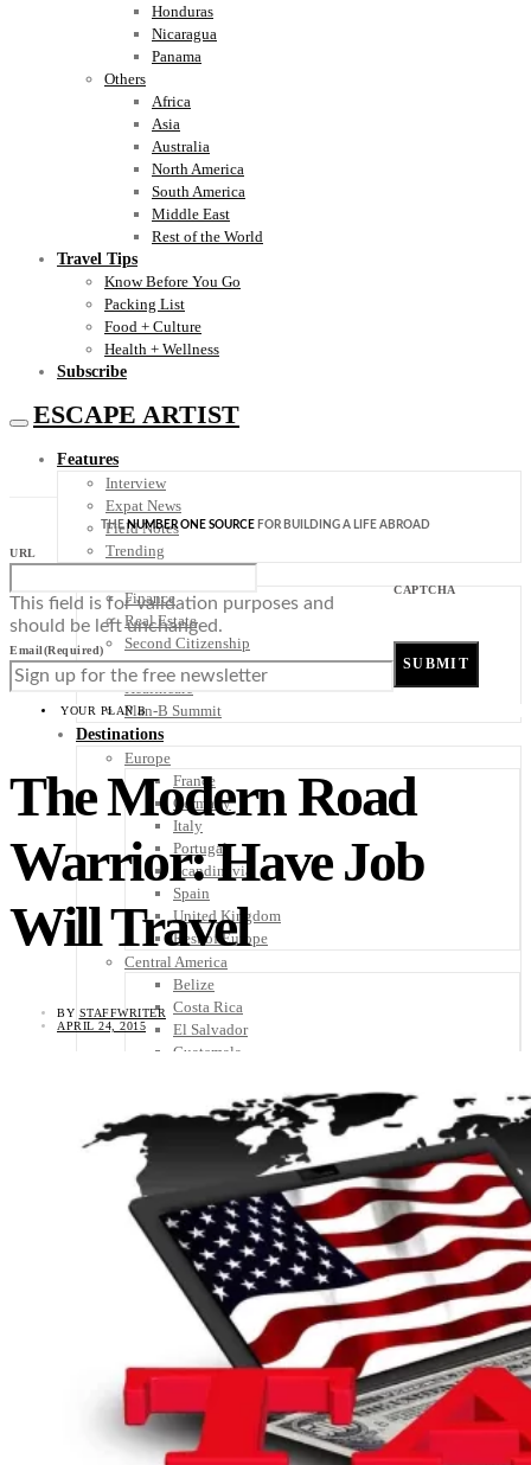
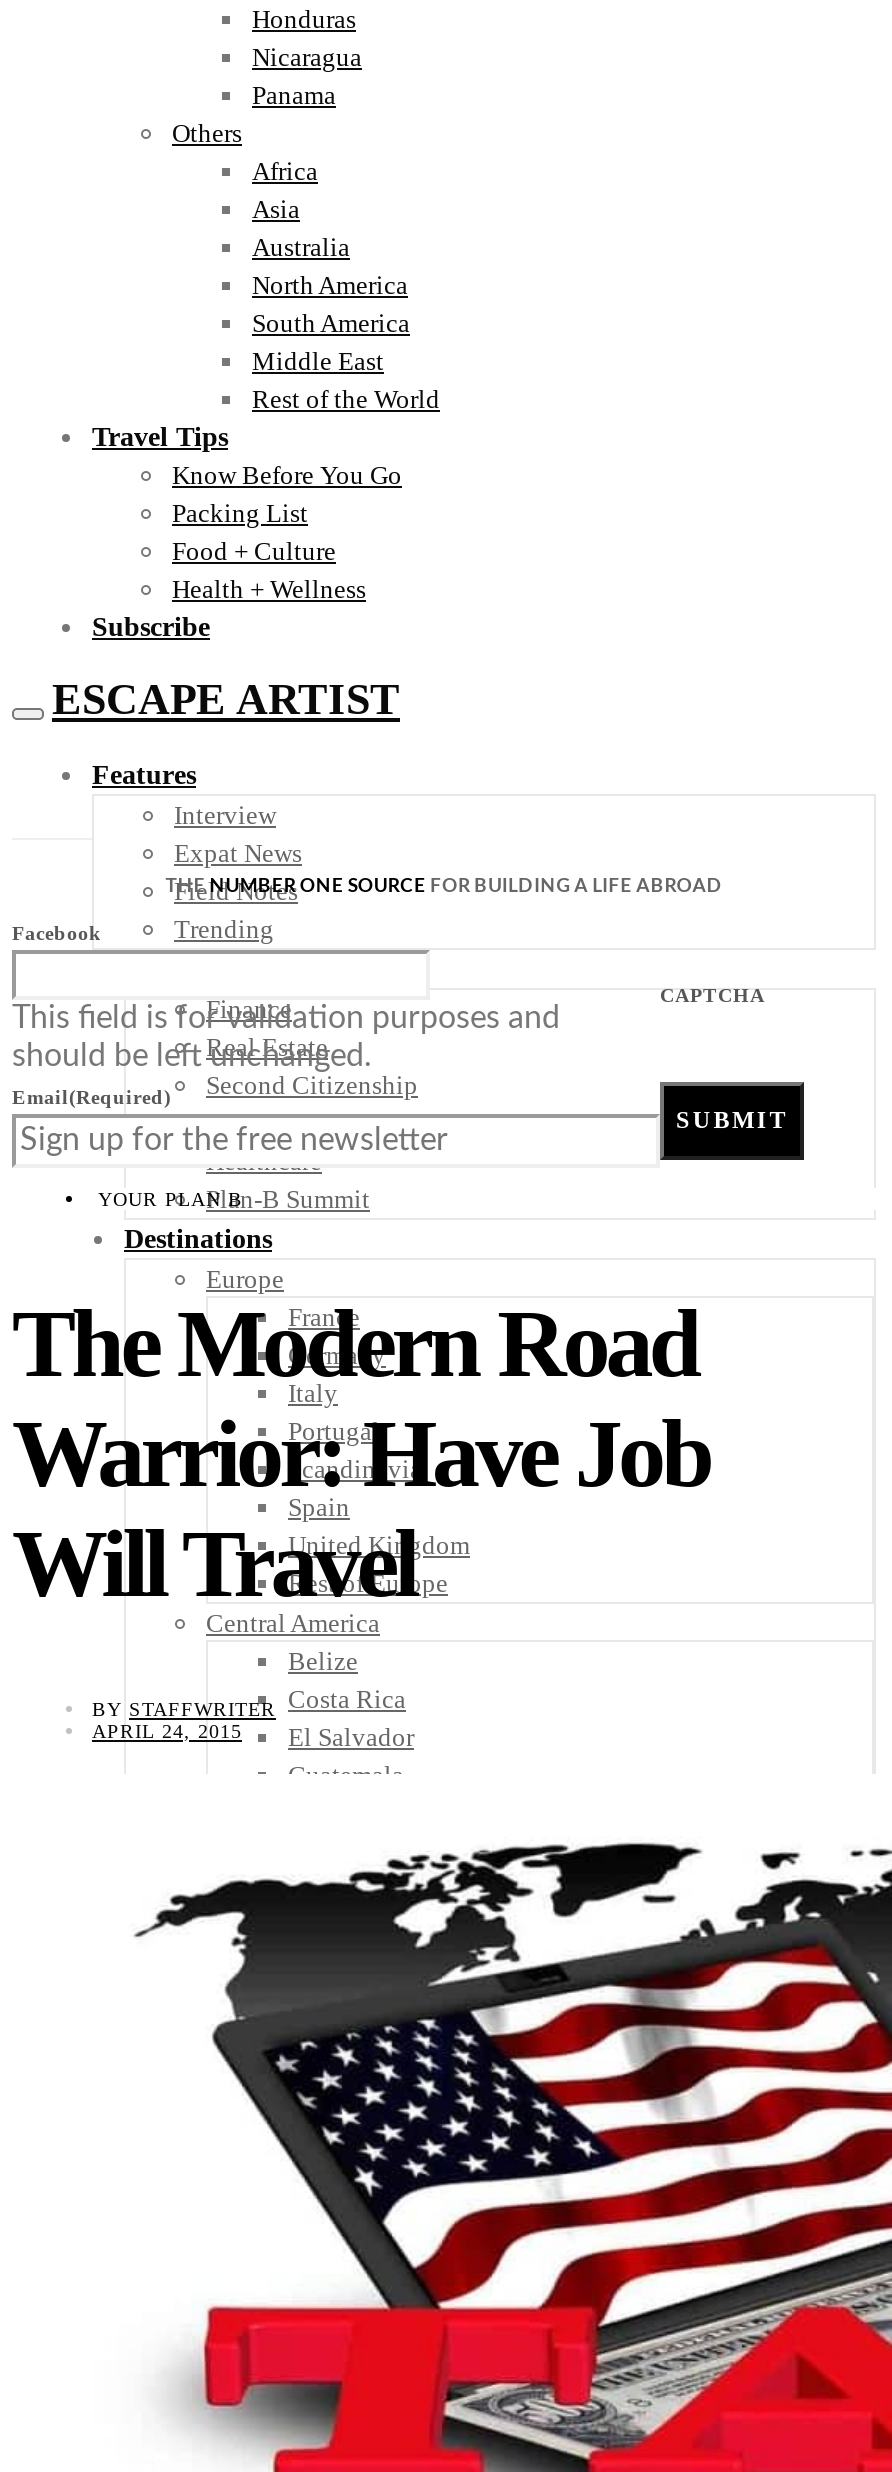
- URL
+ Facebook
